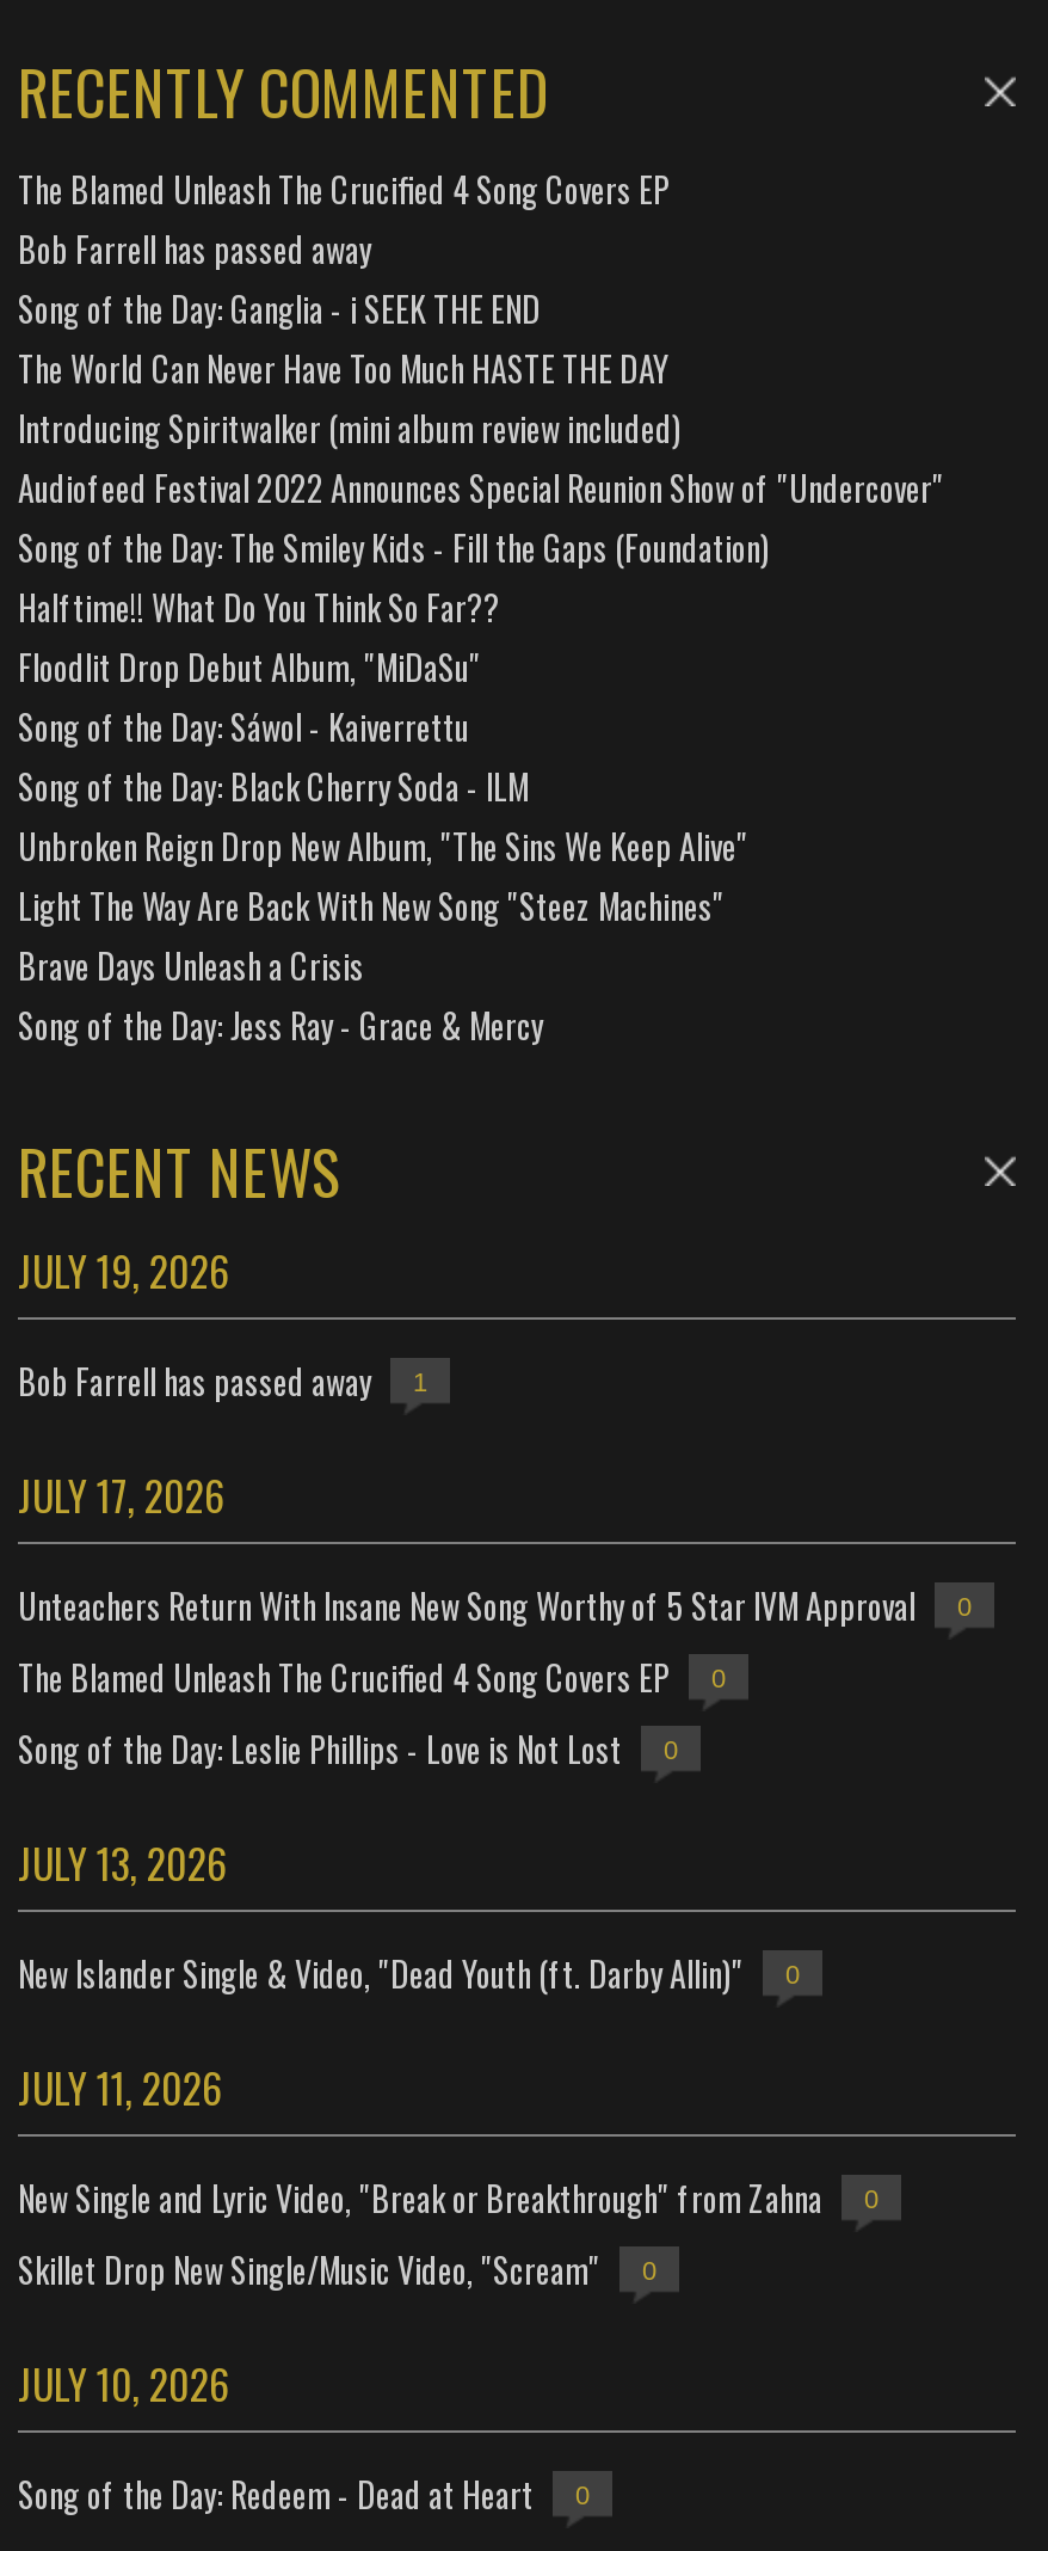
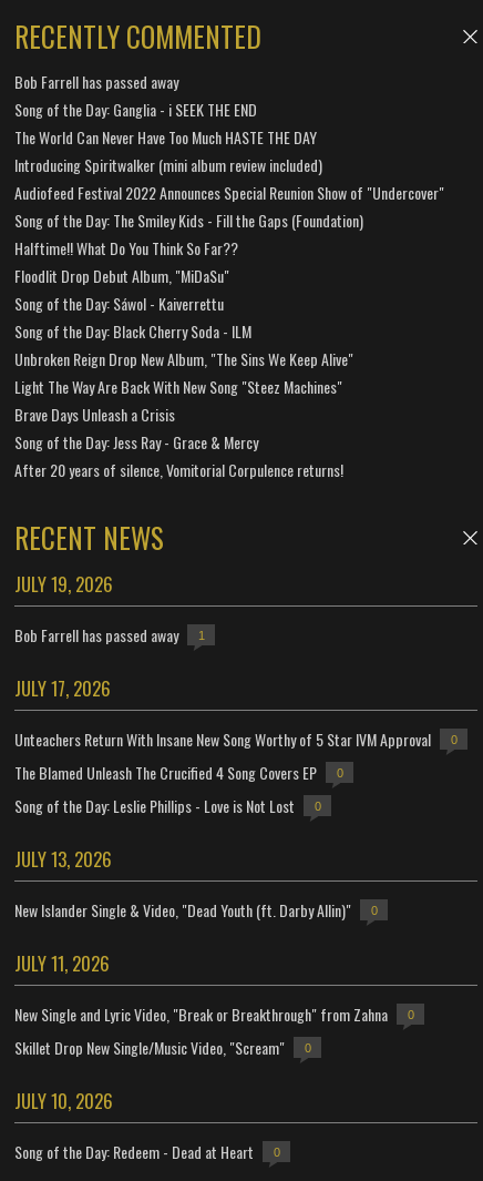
- The Blamed Unleash The Crucified 4 Song Covers EP

moved up: Bob Farrell has passed away | Song of the Day: Ganglia - i SEEK THE END | The World Can Never Have Too Much HASTE THE DAY | ... | Brave Days Unleash a Crisis | Song of the Day: Jess Ray - Grace & Mercy

+ After 20 years of silence, Vomitorial Corpulence returns!
